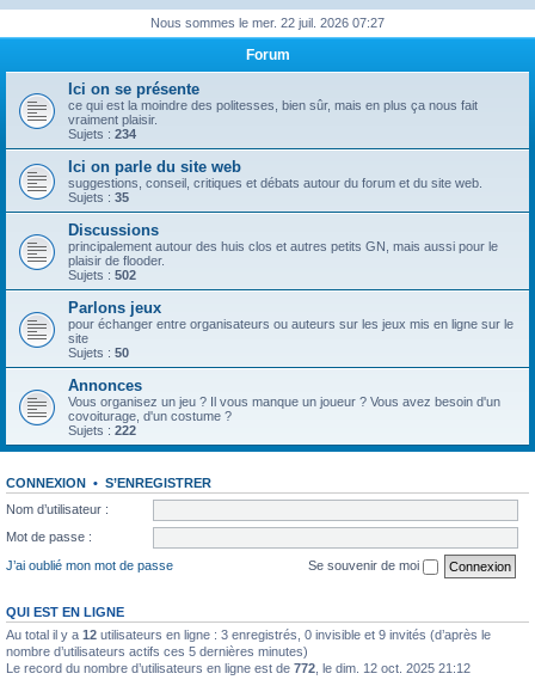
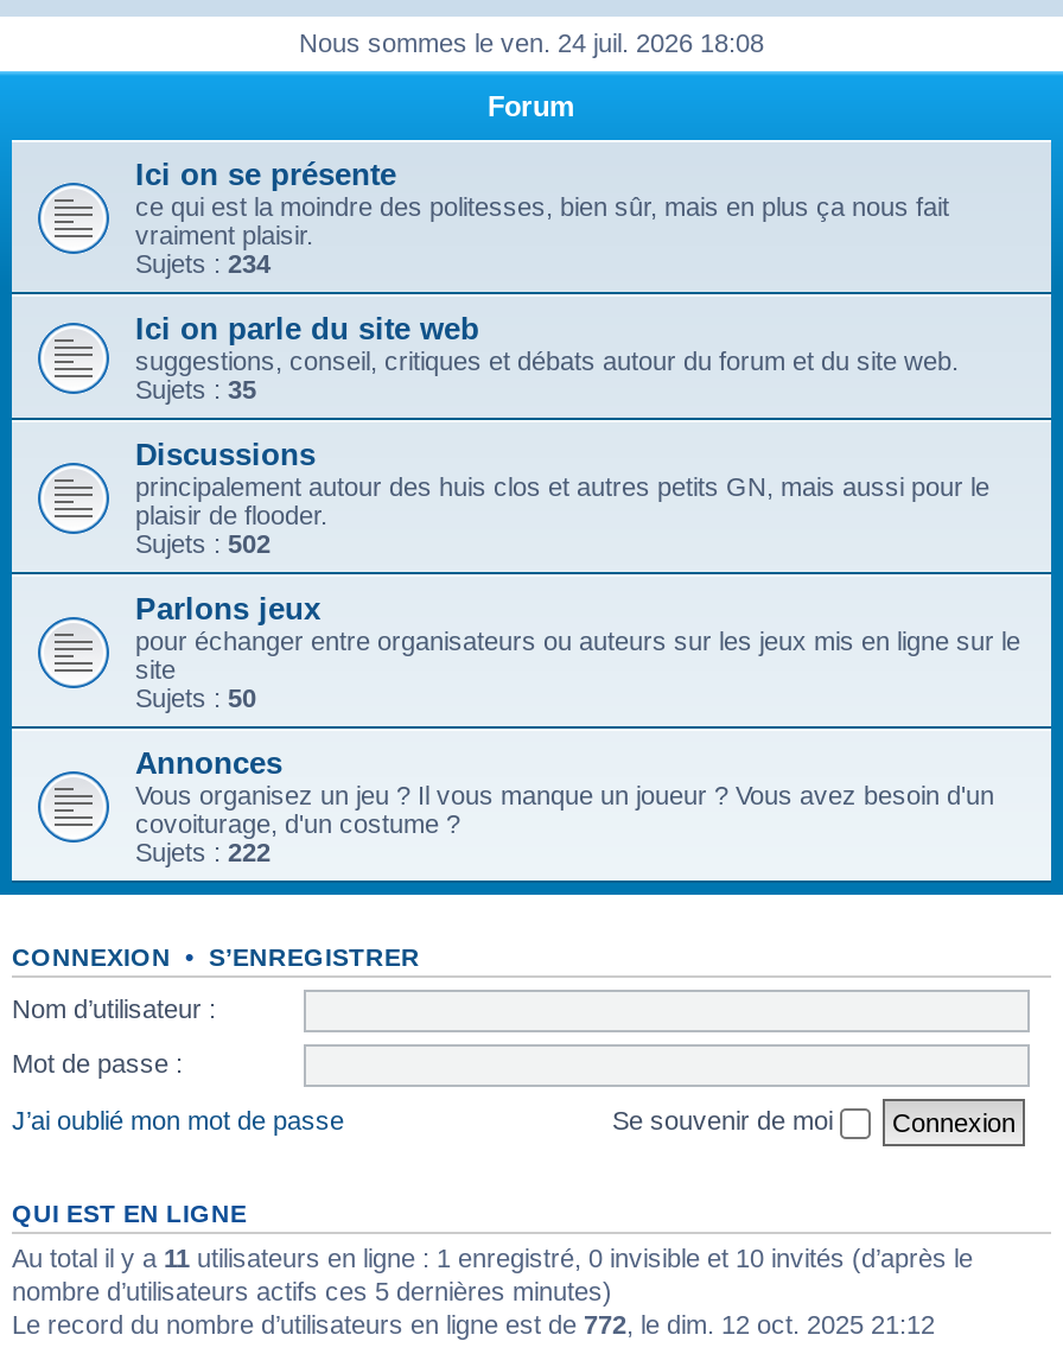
- Nous sommes le mer. 22 juil. 2026 07:27
+ Nous sommes le ven. 24 juil. 2026 18:08

- Au total il y a 12 utilisateurs en ligne : 3 enregistrés, 0 invisible et 9 invités (d’après le
+ Au total il y a 11 utilisateurs en ligne : 1 enregistré, 0 invisible et 10 invités (d’après le
